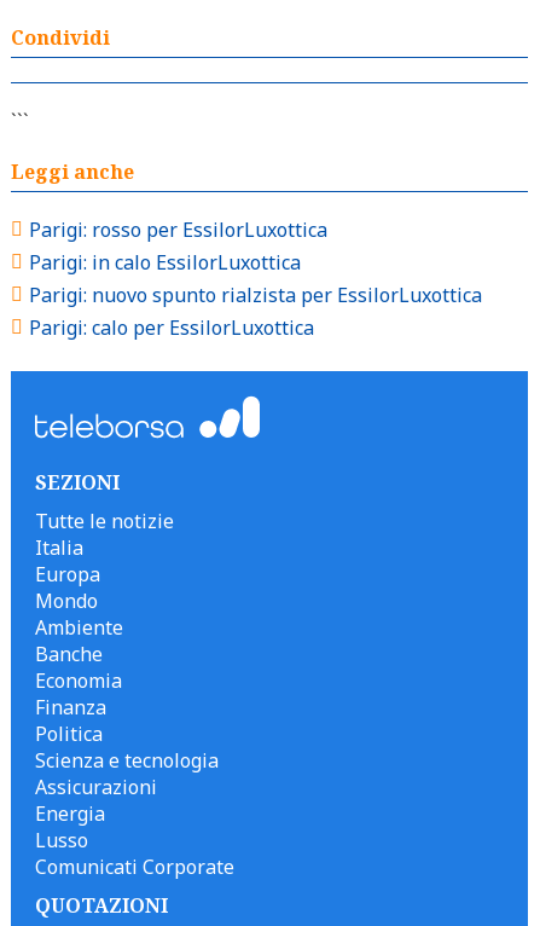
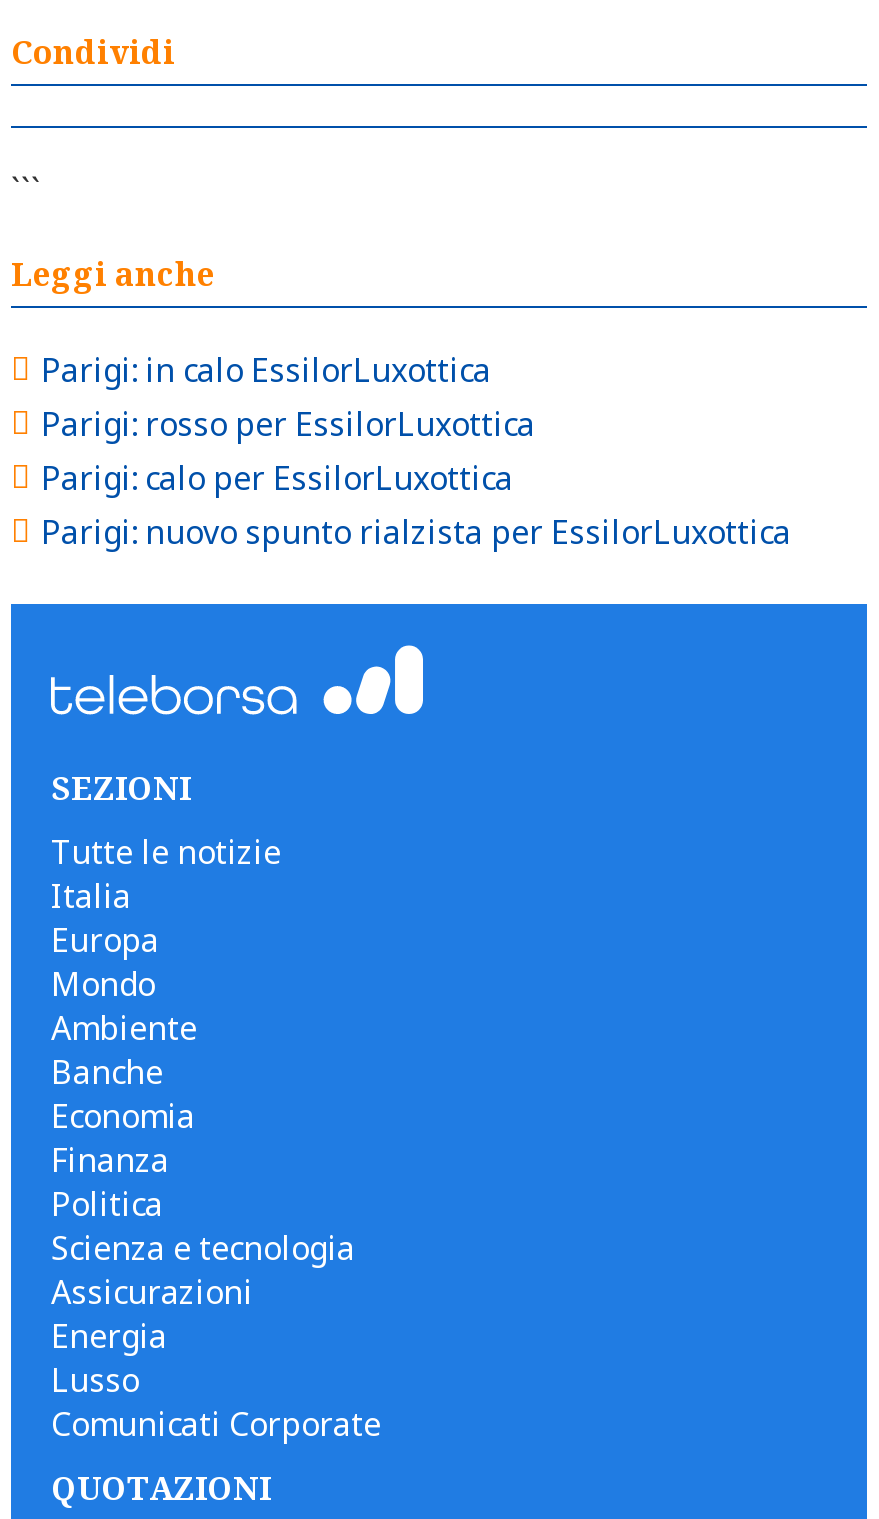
moved down: Parigi: rosso per EssilorLuxottica

moved up: Parigi: in calo EssilorLuxottica

moved down: Parigi: nuovo spunto rialzista per EssilorLuxottica

moved up: Parigi: calo per EssilorLuxottica
